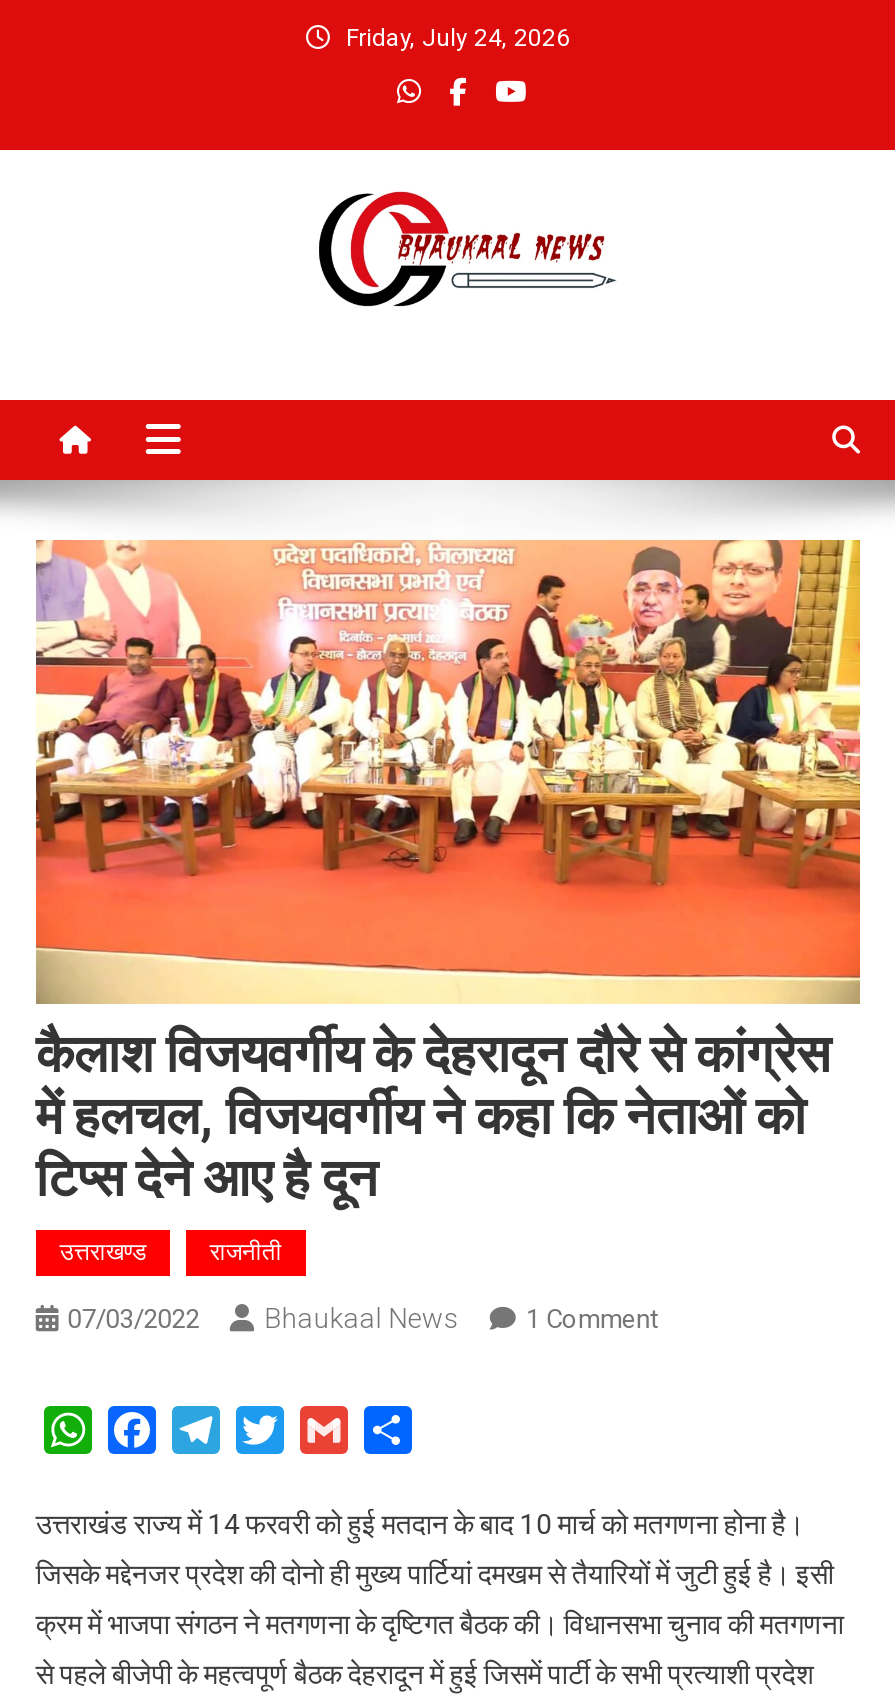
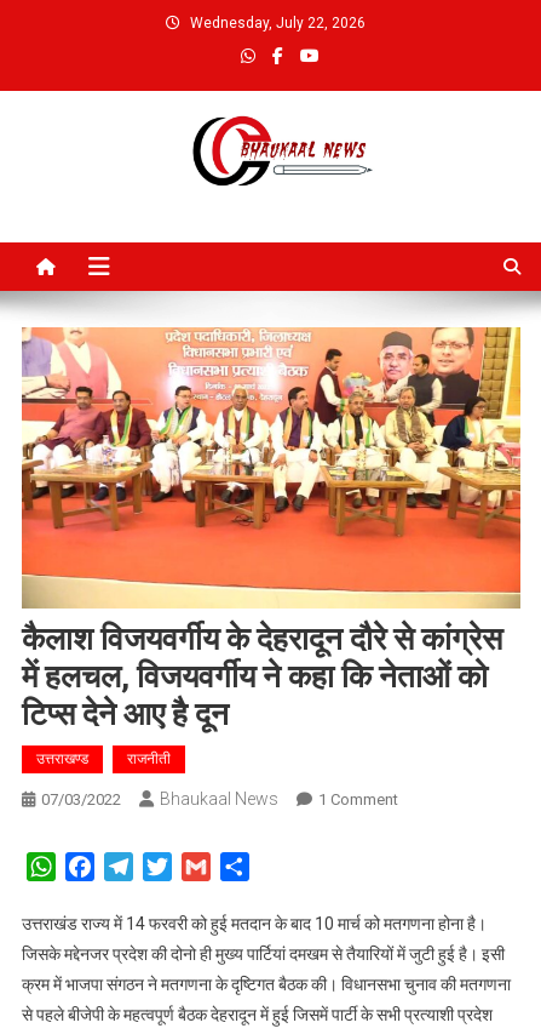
- Friday, July 24, 2026
+ Wednesday, July 22, 2026
